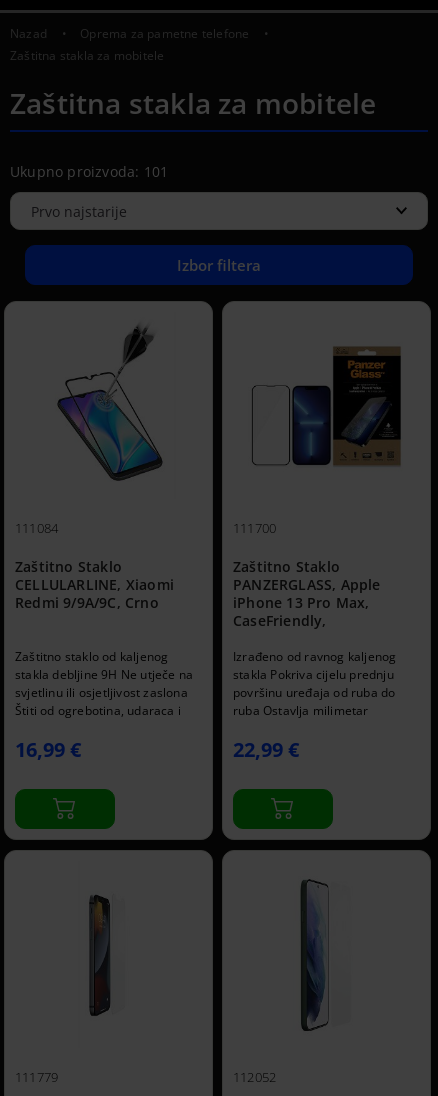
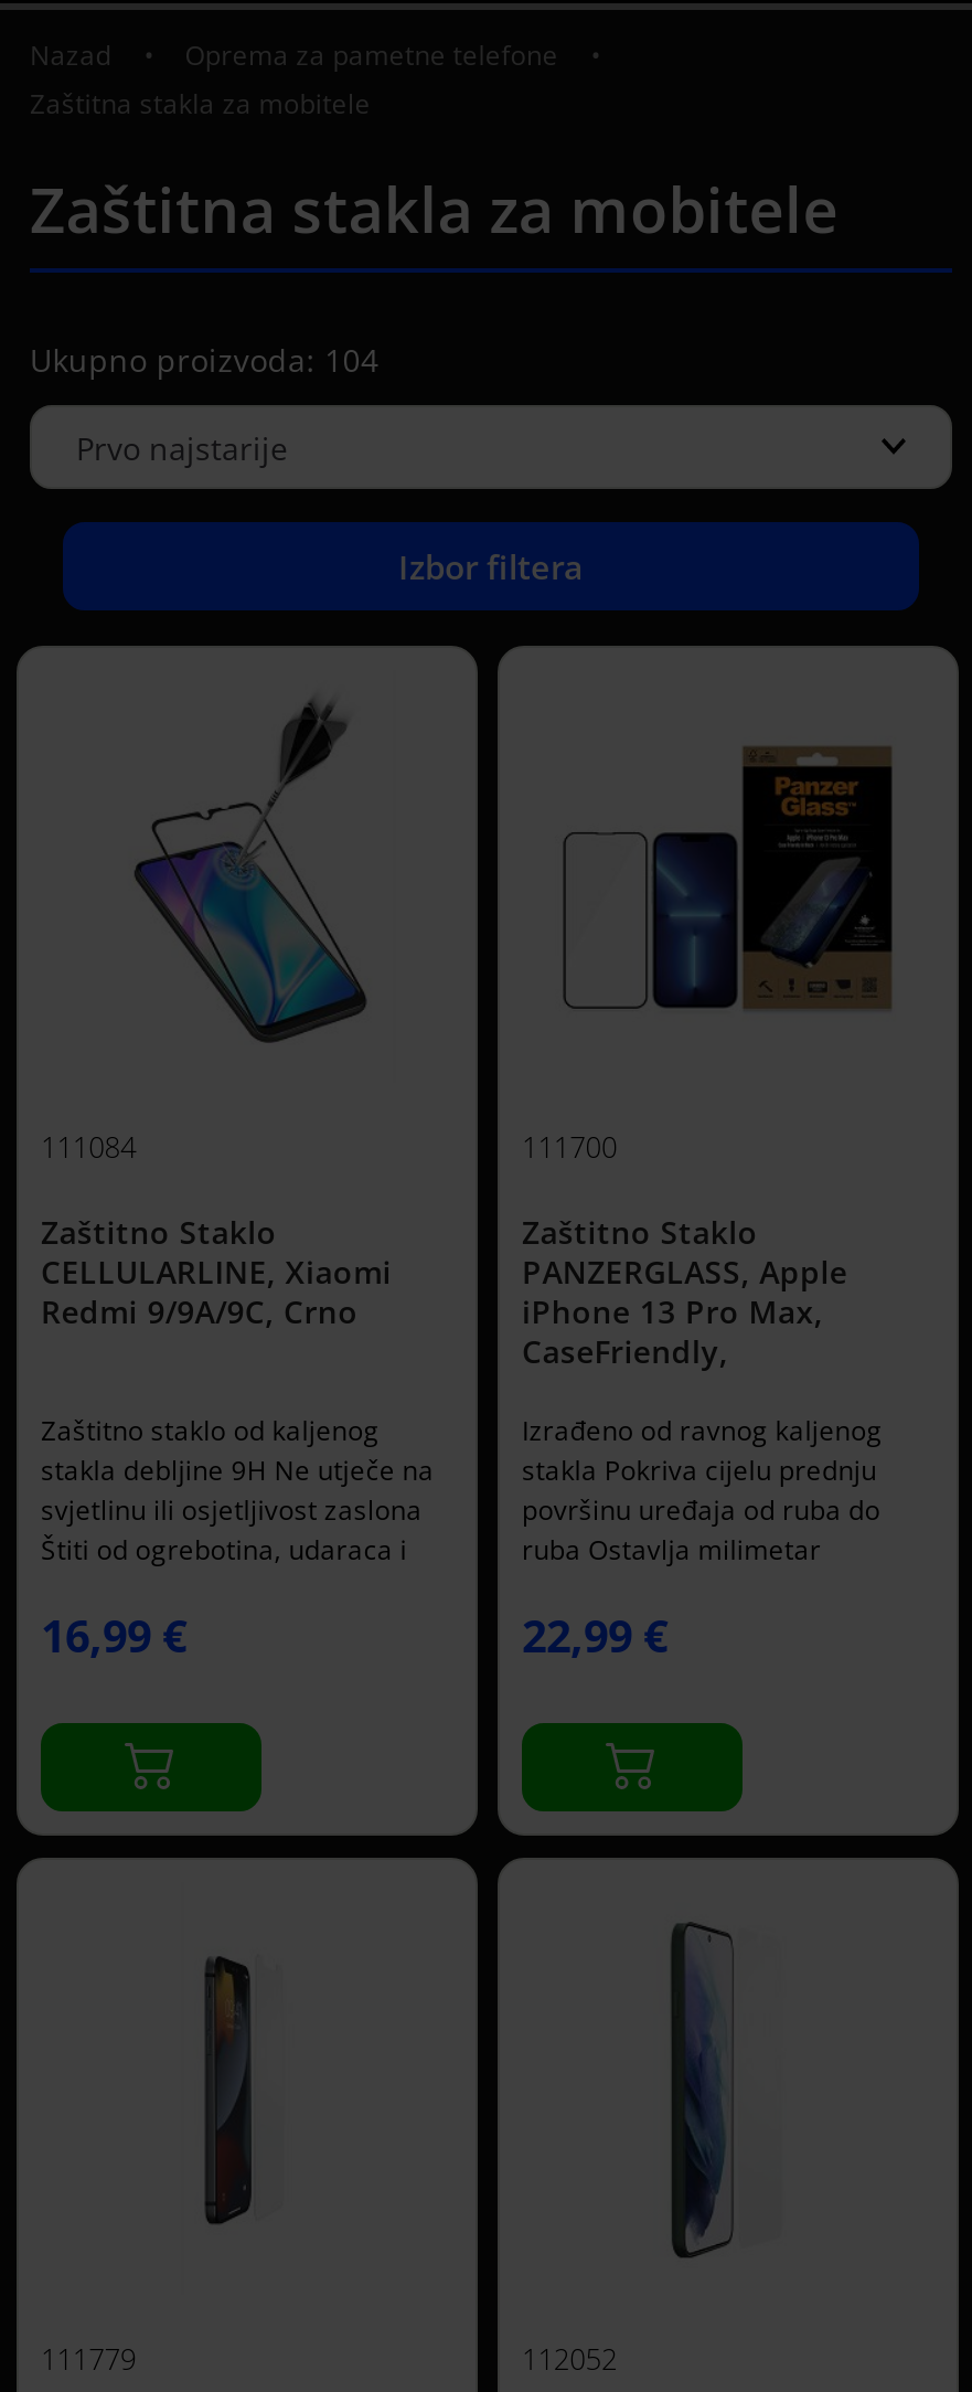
- Ukupno proizvoda: 101
+ Ukupno proizvoda: 104
